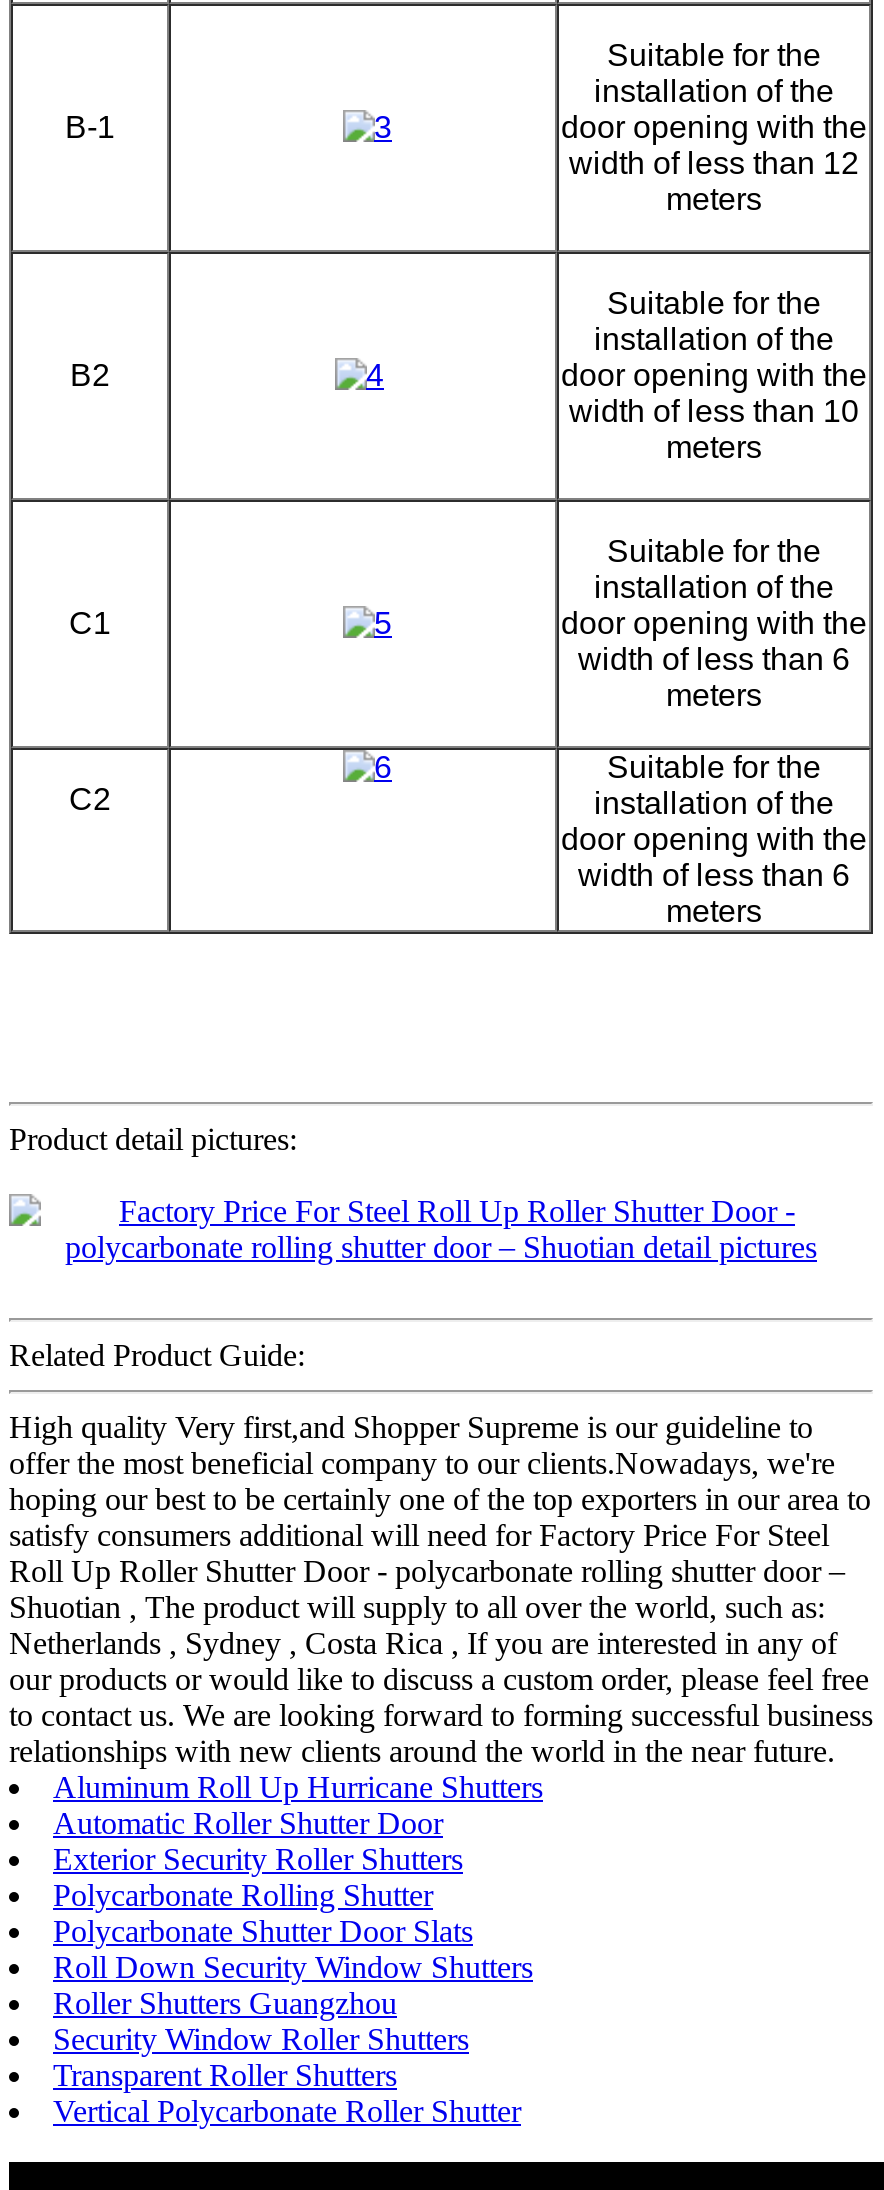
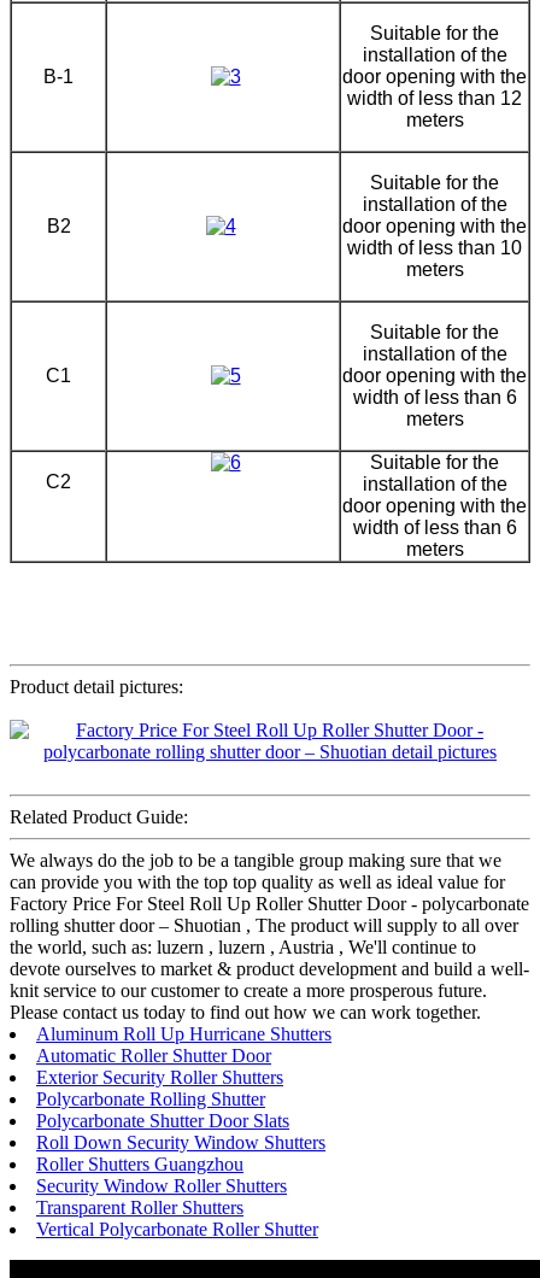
- High quality Very first,and Shopper Supreme is our guideline to
- offer the most beneficial company to our clients.Nowadays, we're
- hoping our best to be certainly one of the top exporters in our area to
- satisfy consumers additional will need for Factory Price For Steel
- Roll Up Roller Shutter Door - polycarbonate rolling shutter door –
- Shuotian , The product will supply to all over the world, such as:
- Netherlands , Sydney , Costa Rica , If you are interested in any of
- our products or would like to discuss a custom order, please feel free
- to contact us. We are looking forward to forming successful business
- relationships with new clients around the world in the near future.
+ We always do the job to be a tangible group making sure that we
+ can provide you with the top top quality as well as ideal value for
+ Factory Price For Steel Roll Up Roller Shutter Door - polycarbonate
+ rolling shutter door – Shuotian , The product will supply to all over
+ the world, such as: luzern , luzern , Austria , We'll continue to
+ devote ourselves to market & product development and build a well-
+ knit service to our customer to create a more prosperous future.
+ Please contact us today to find out how we can work together.
